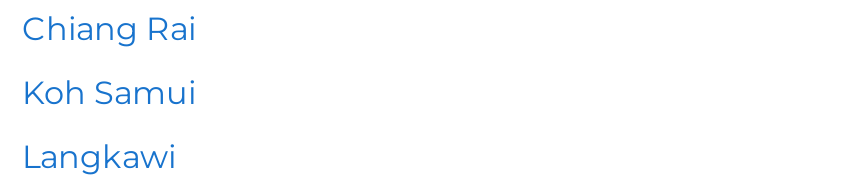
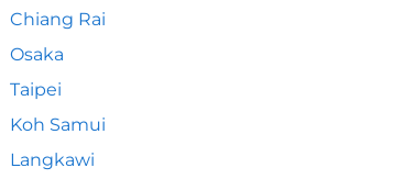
+ Osaka
+ Taipei
